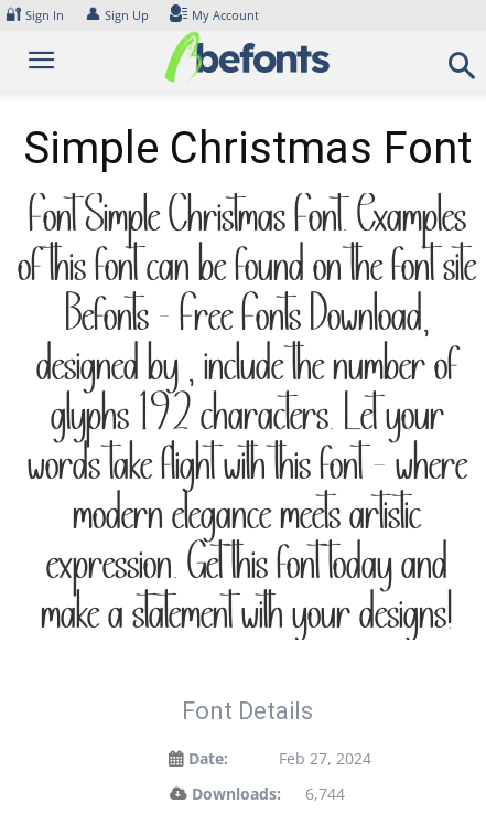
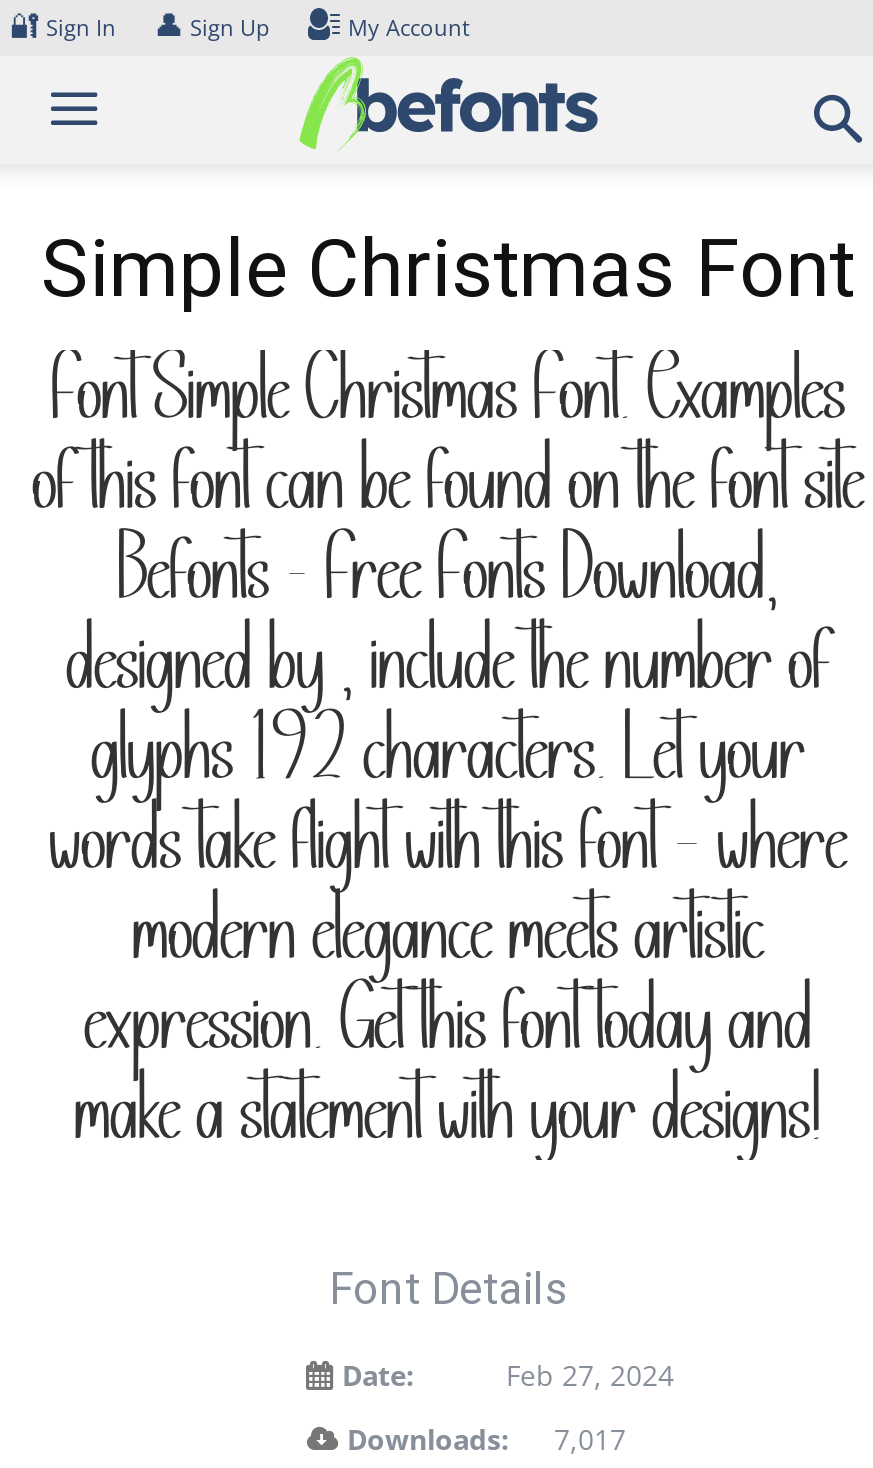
- Downloads: 6,744
+ Downloads: 7,017
